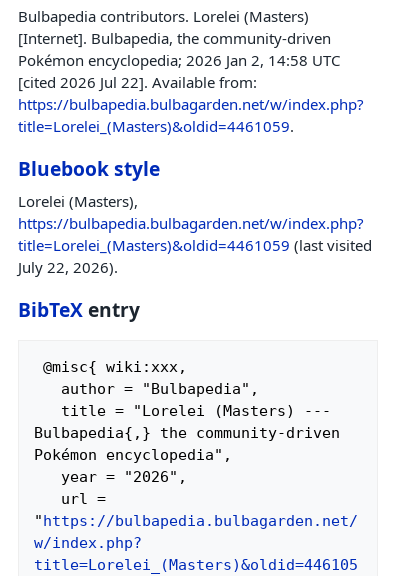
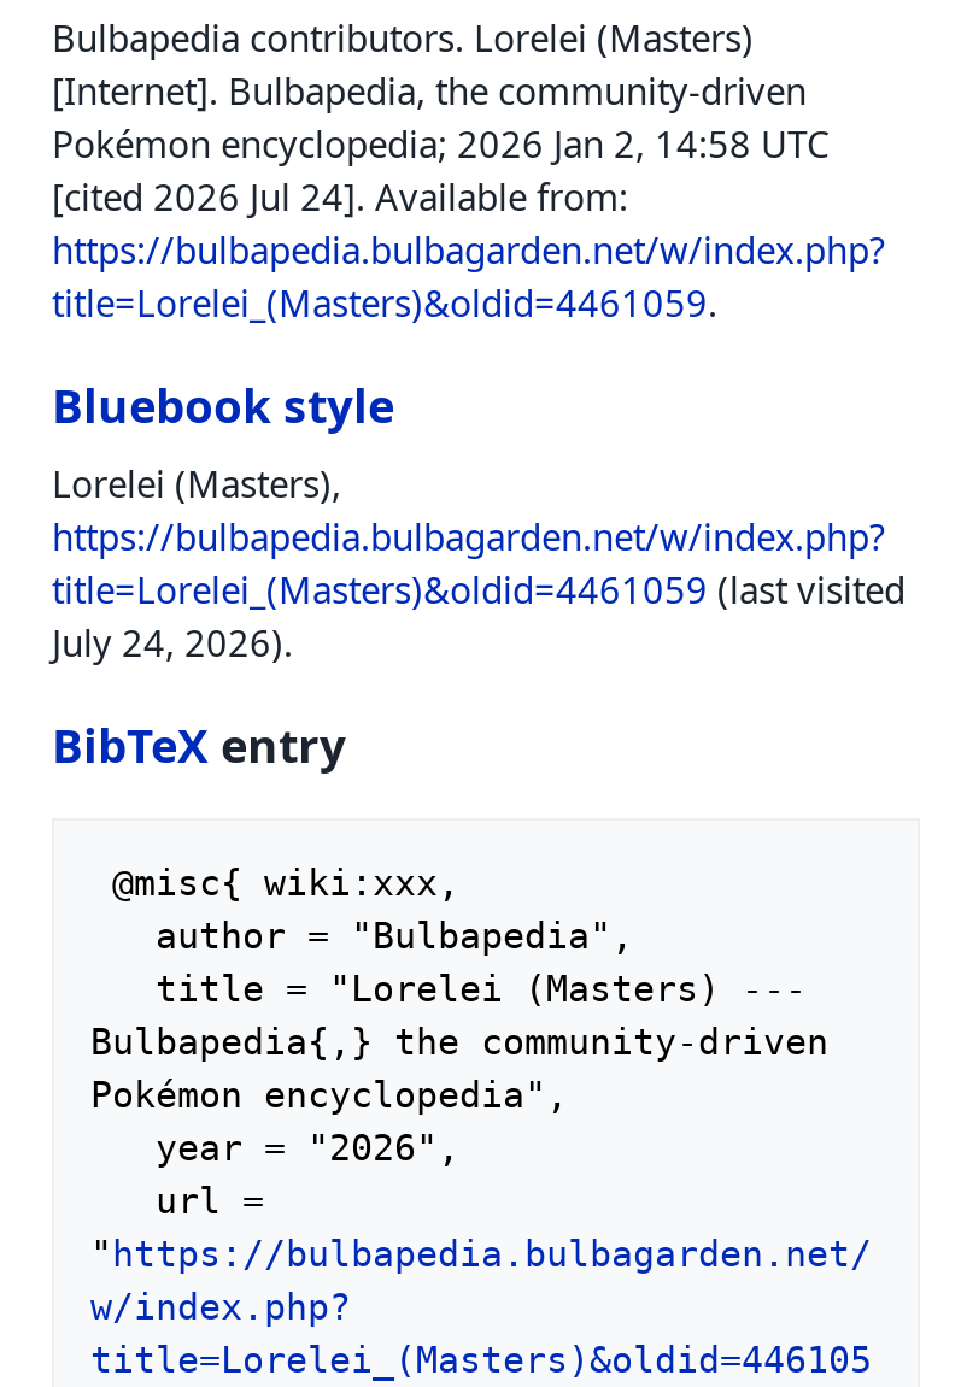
- [cited 2026 Jul 22]. Available from:
+ [cited 2026 Jul 24]. Available from:

- July 22, 2026).
+ July 24, 2026).
